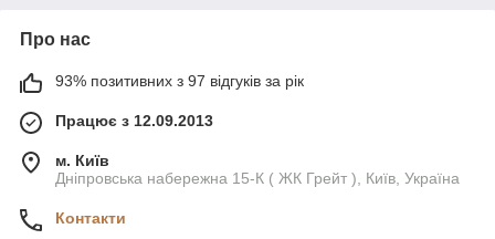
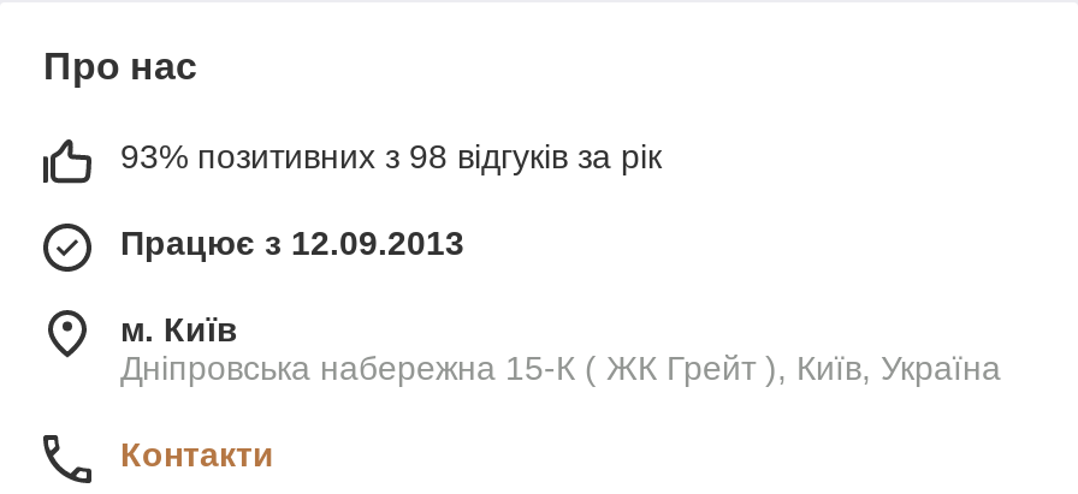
- 93% позитивних з 97 відгуків за рік
+ 93% позитивних з 98 відгуків за рік
